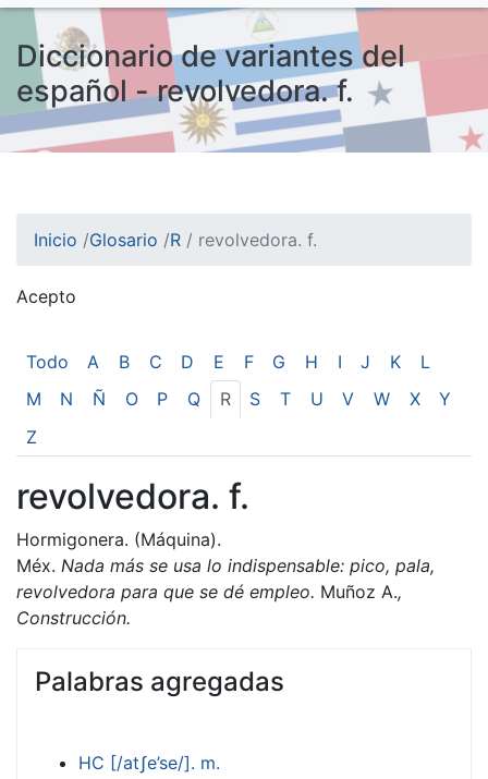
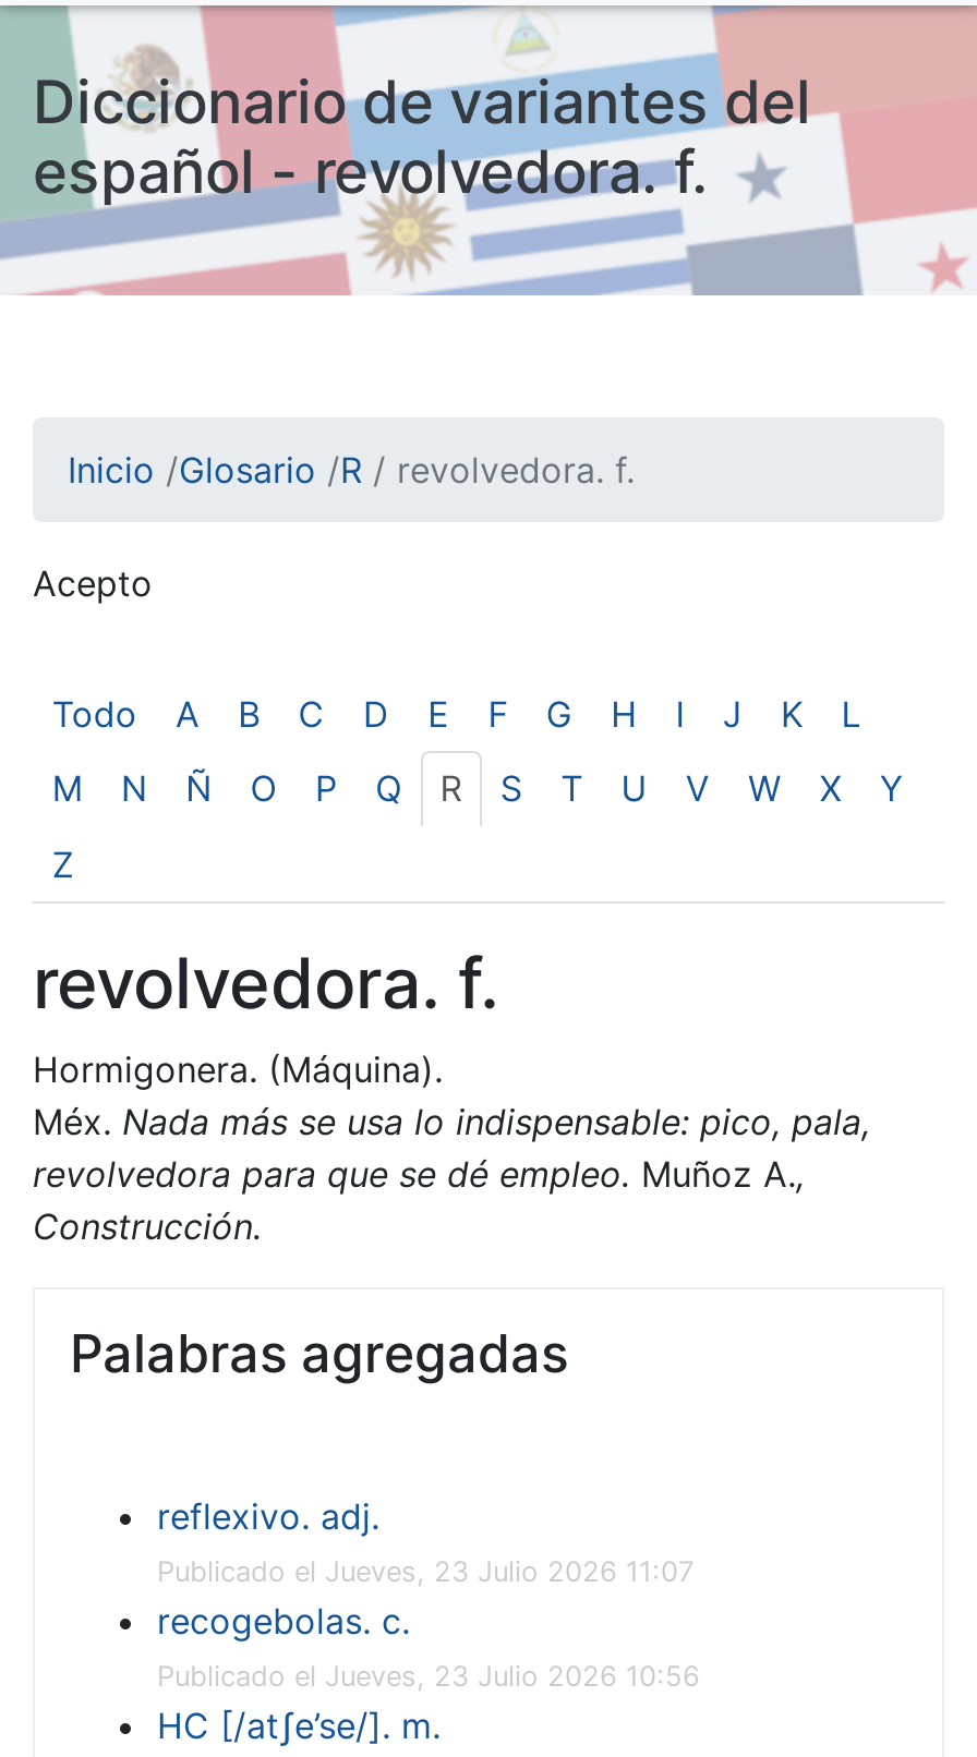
+ reflexivo. adj.
+ Publicado el Jueves, 23 Julio 2026 11:07
+ recogebolas. c.
+ Publicado el Jueves, 23 Julio 2026 10:56
